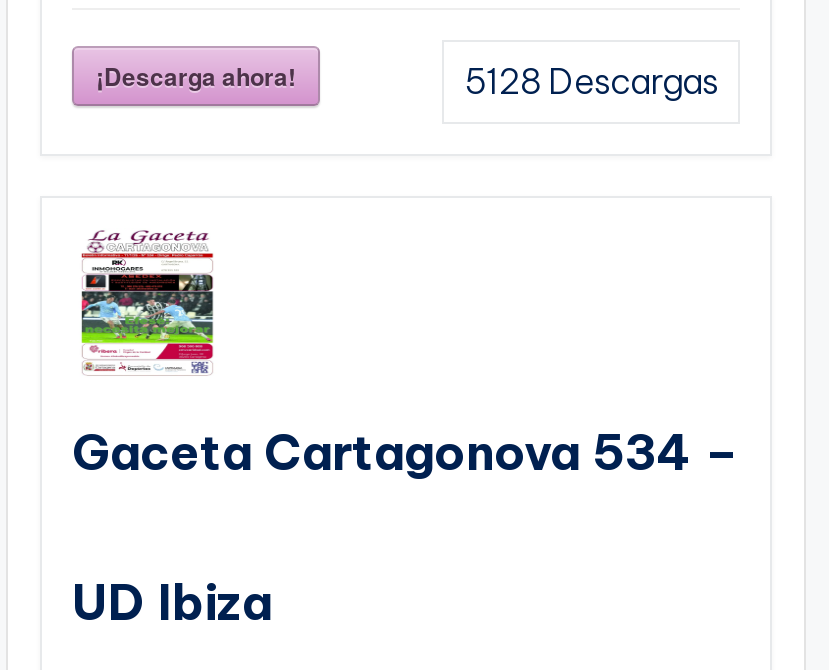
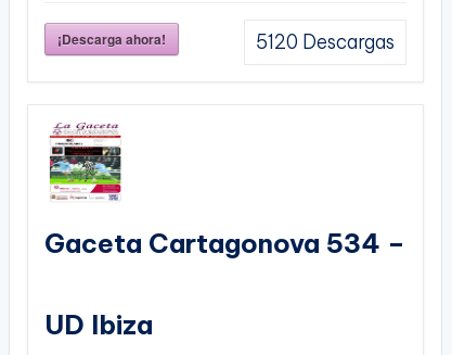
- 5128 Descargas
+ 5120 Descargas
